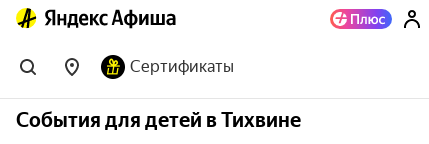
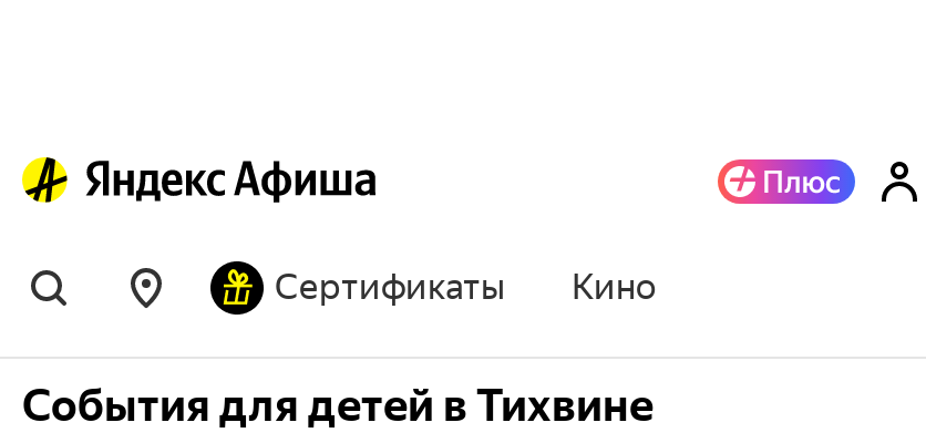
+ Кино
